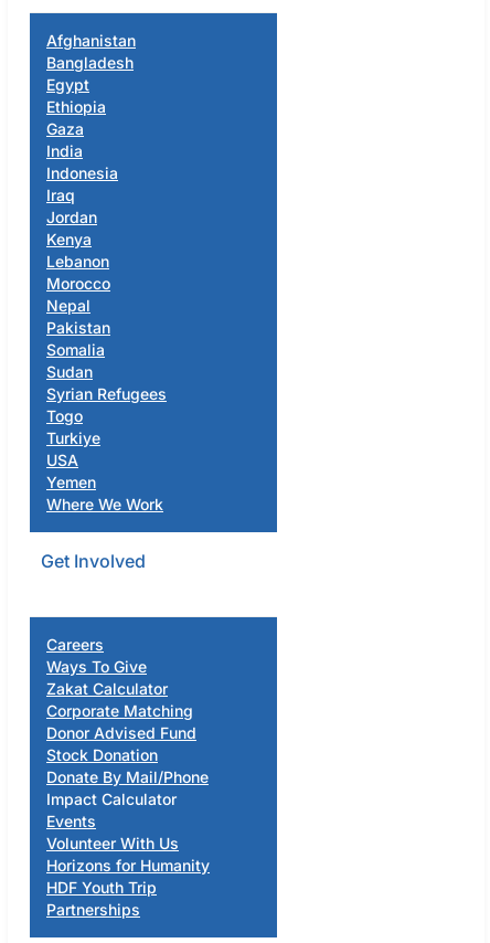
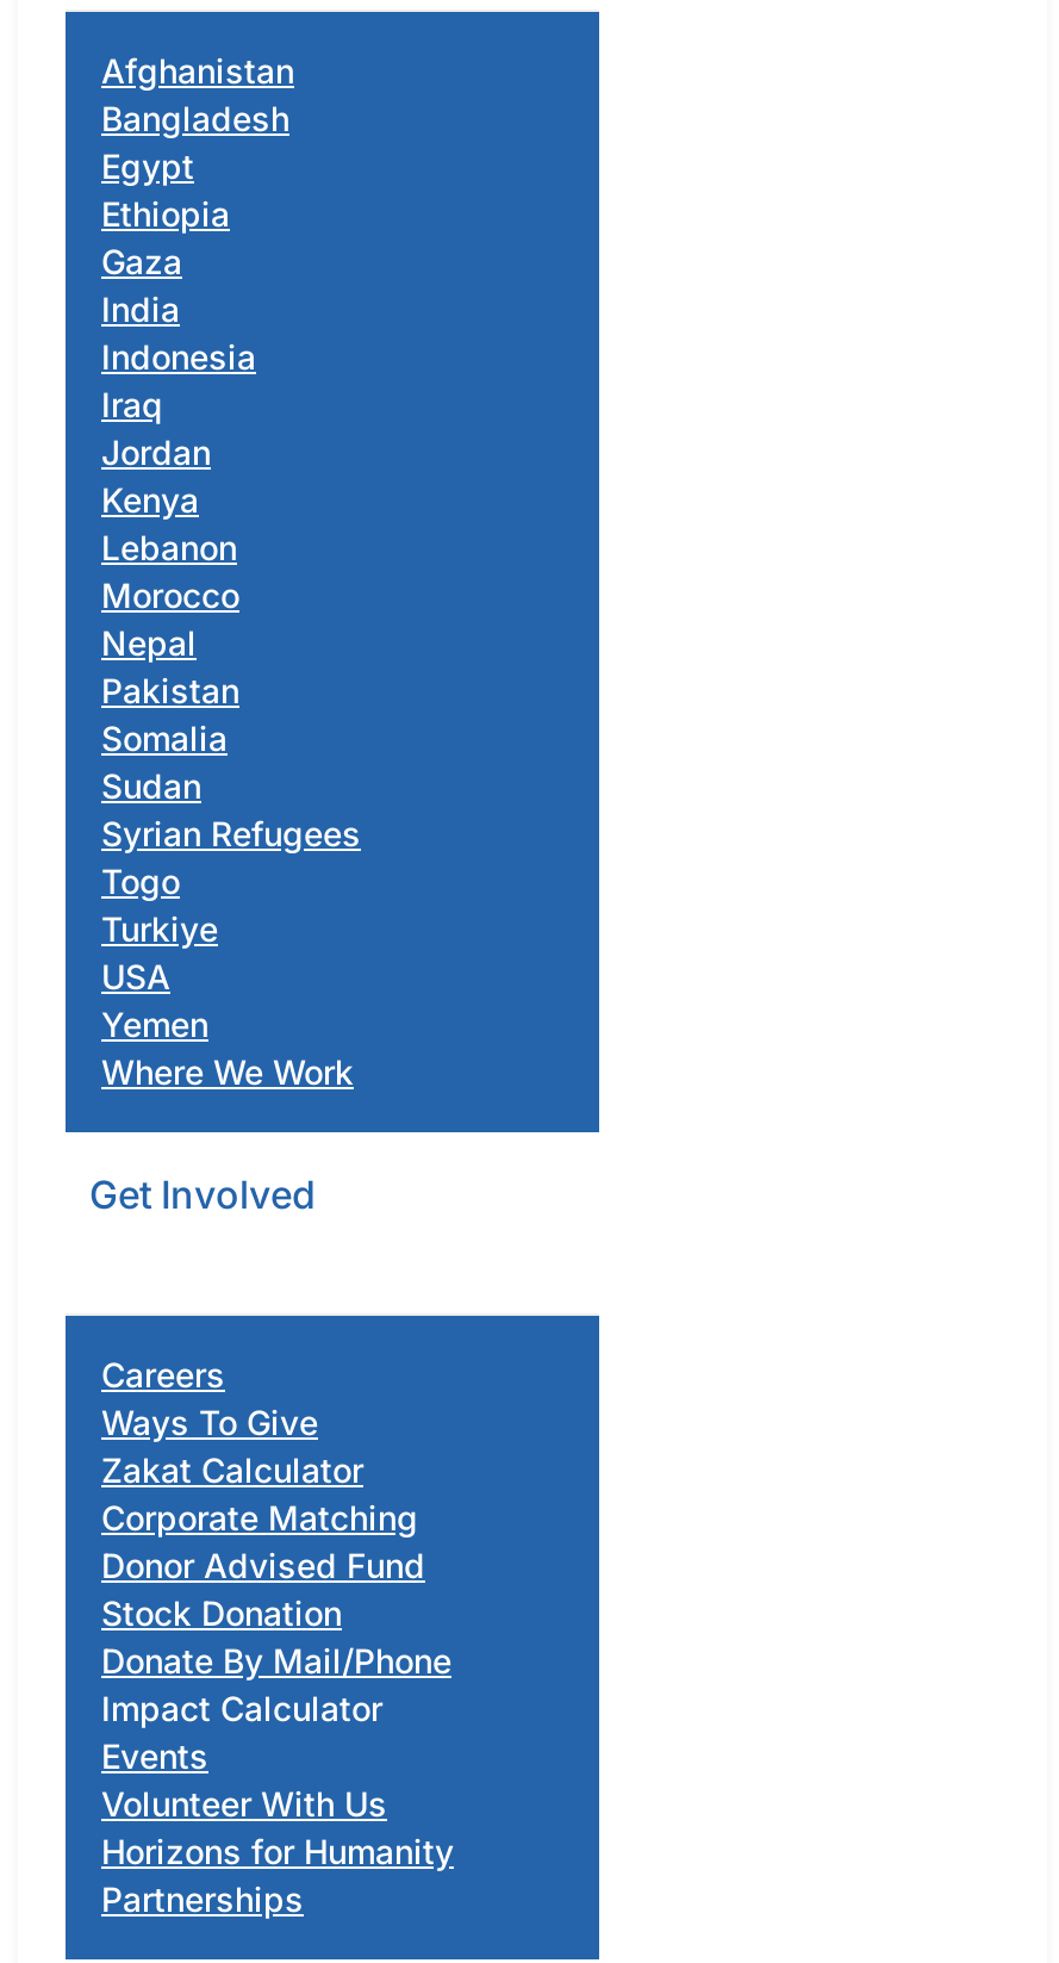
- HDF Youth Trip
